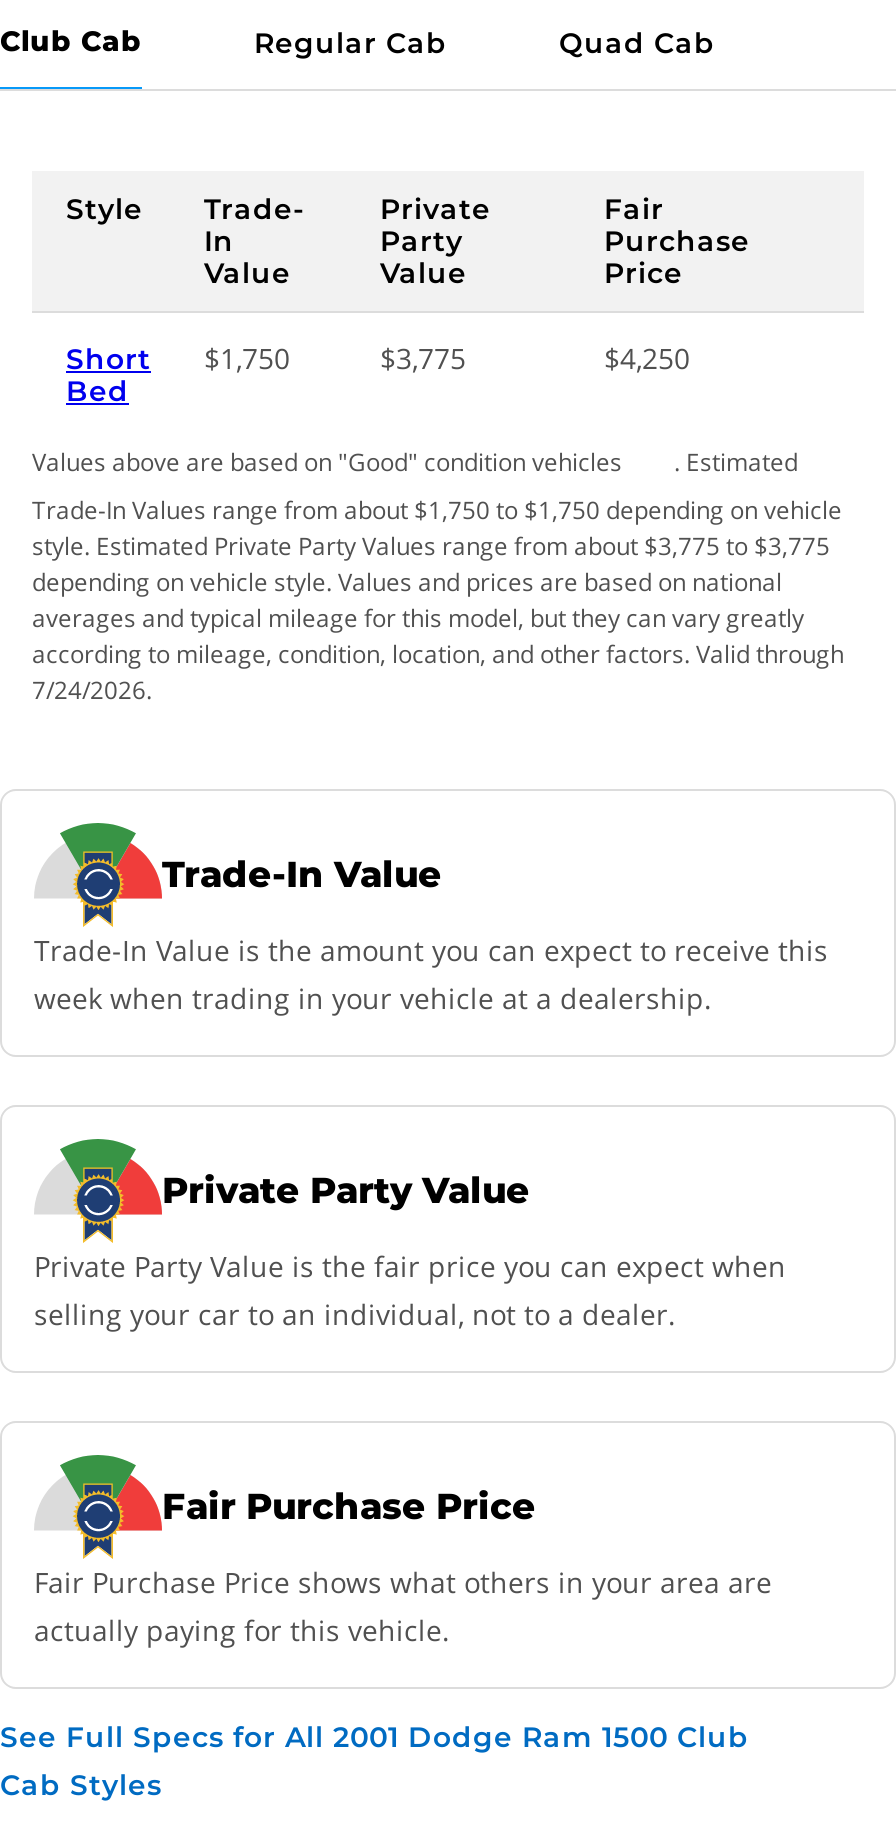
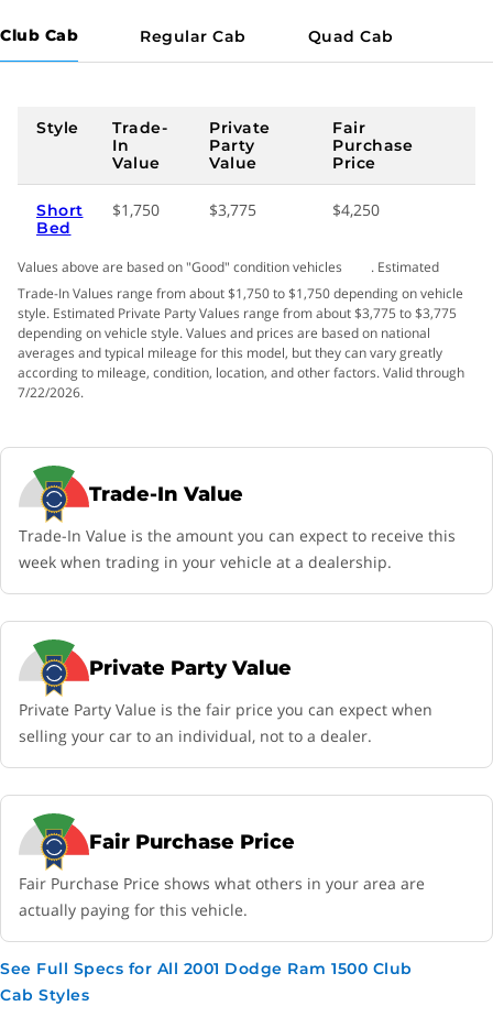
- 7/24/2026.
+ 7/22/2026.
